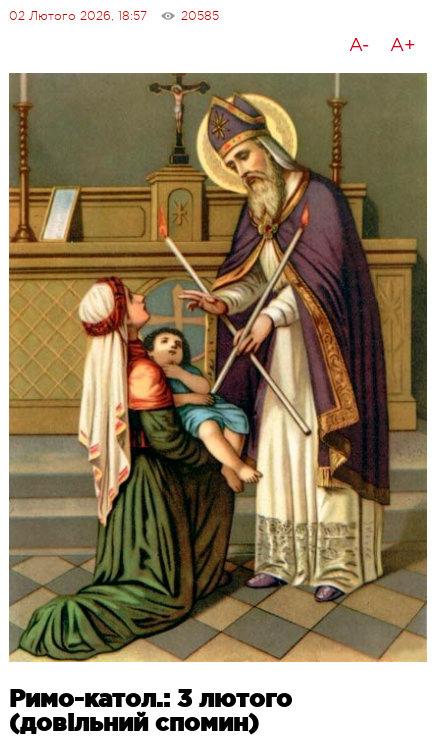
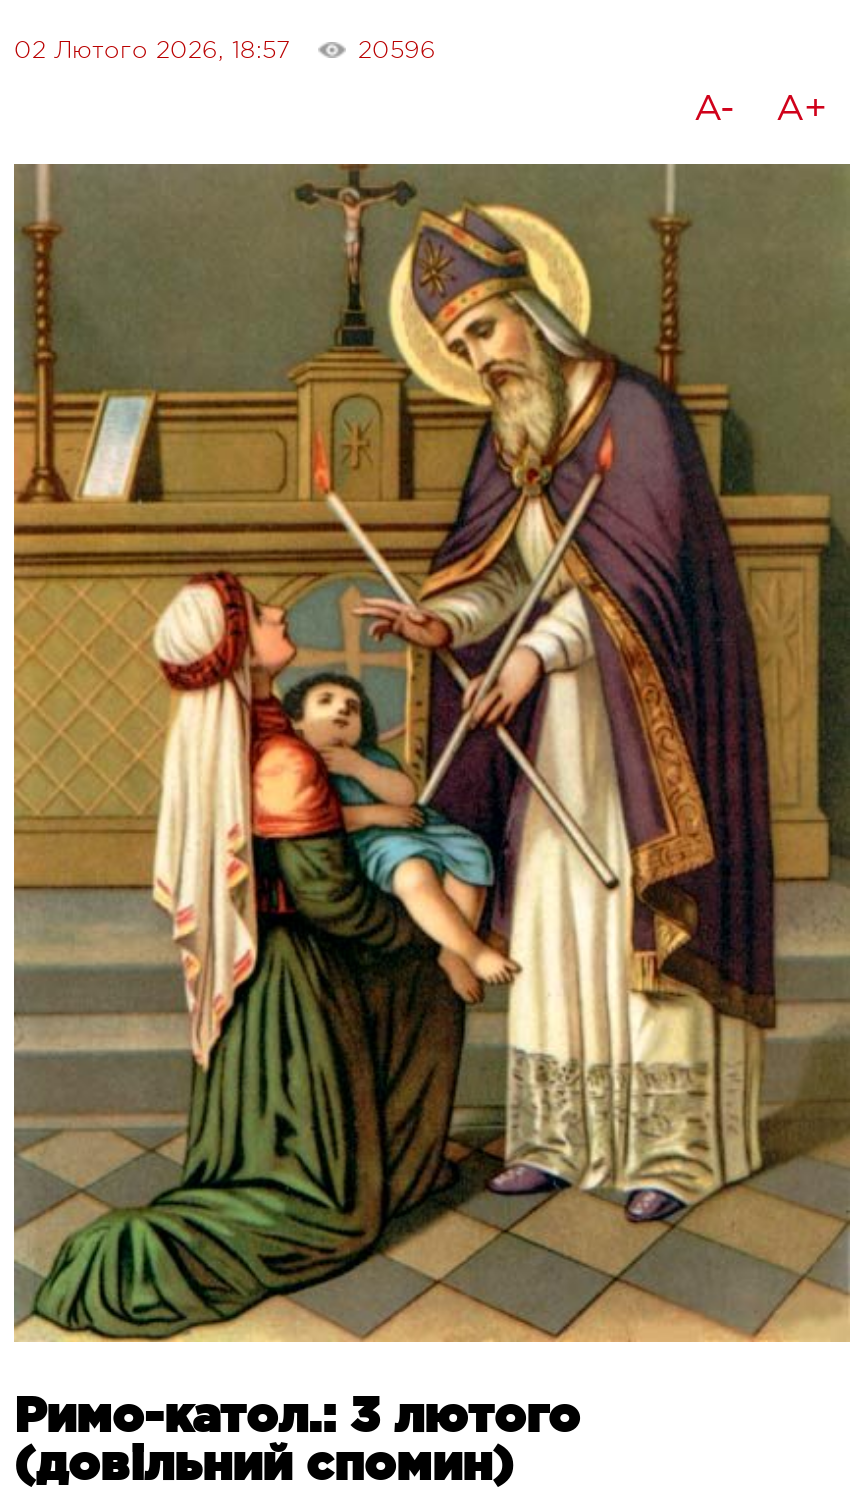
- 20585
+ 20596
